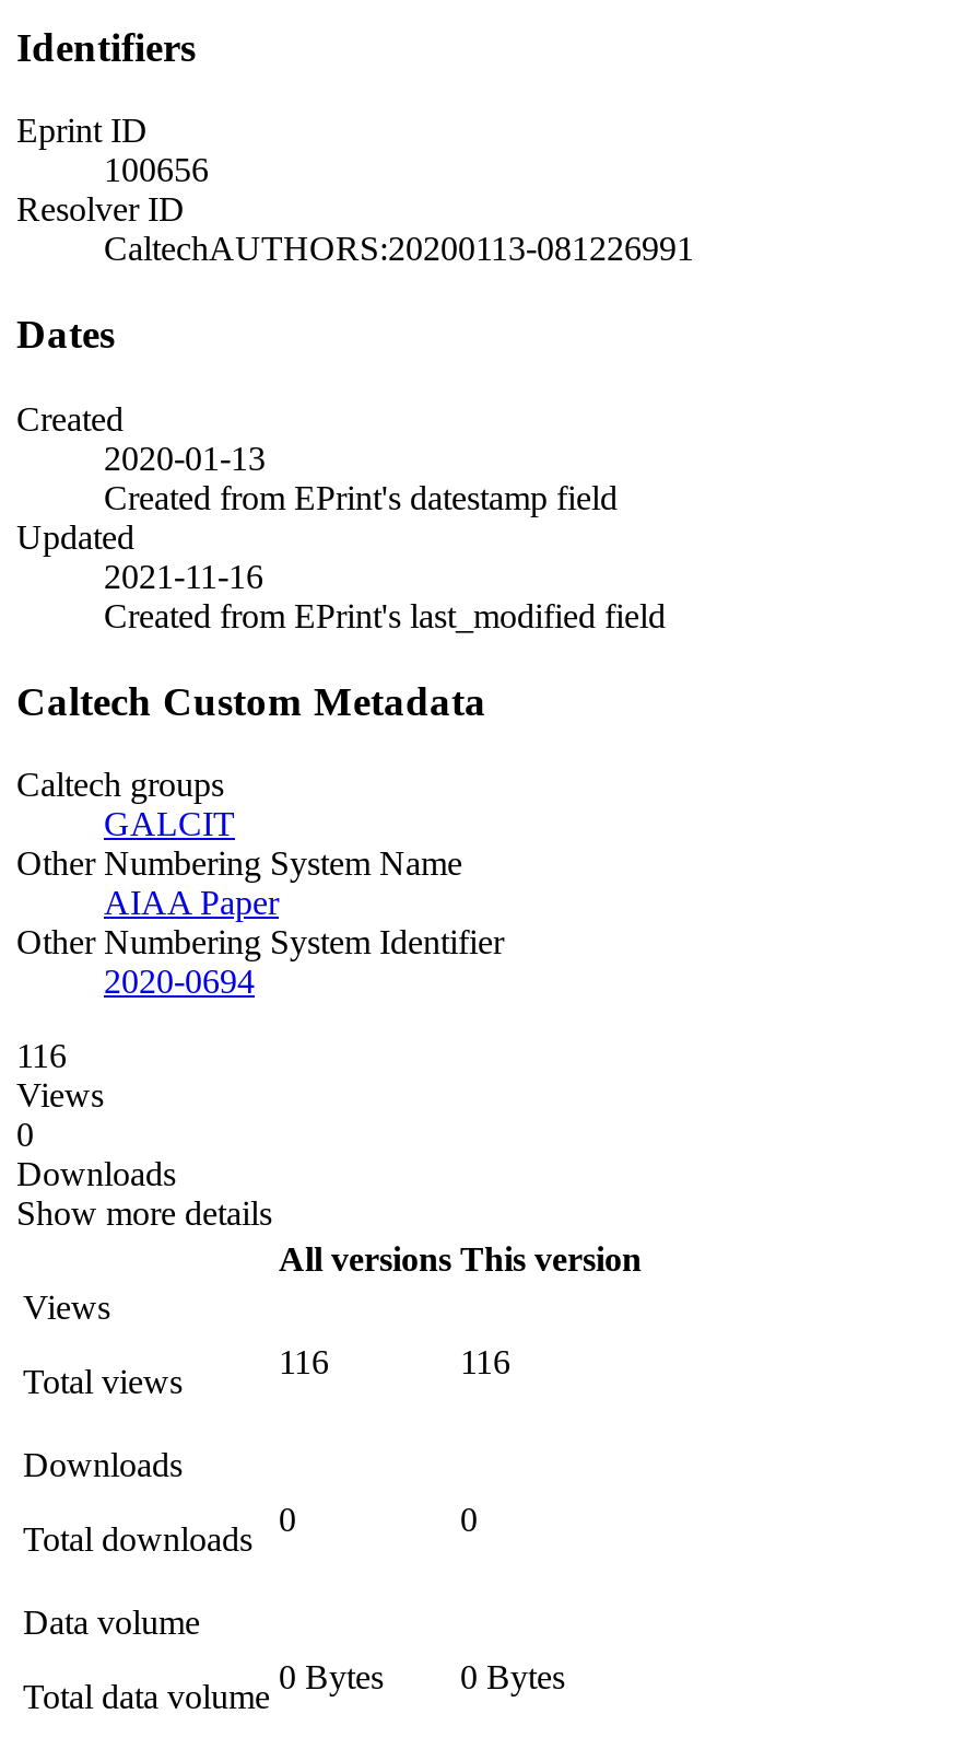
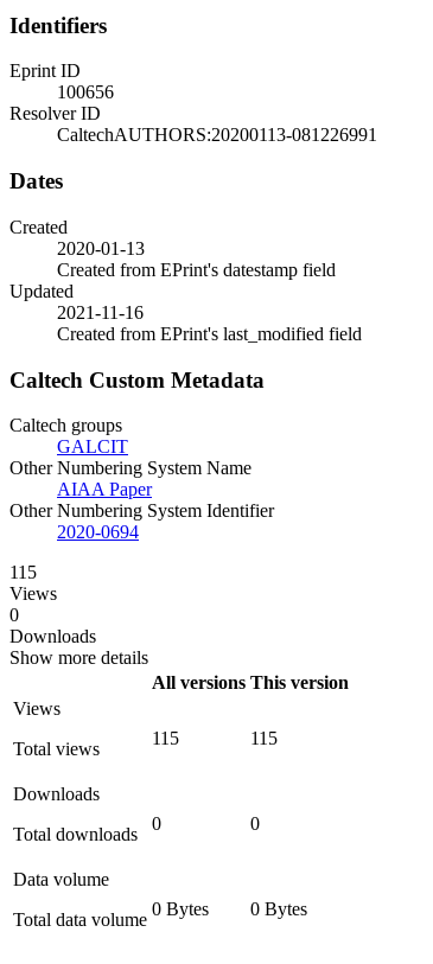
- 116
+ 115

- 116
+ 115

- 116
+ 115
